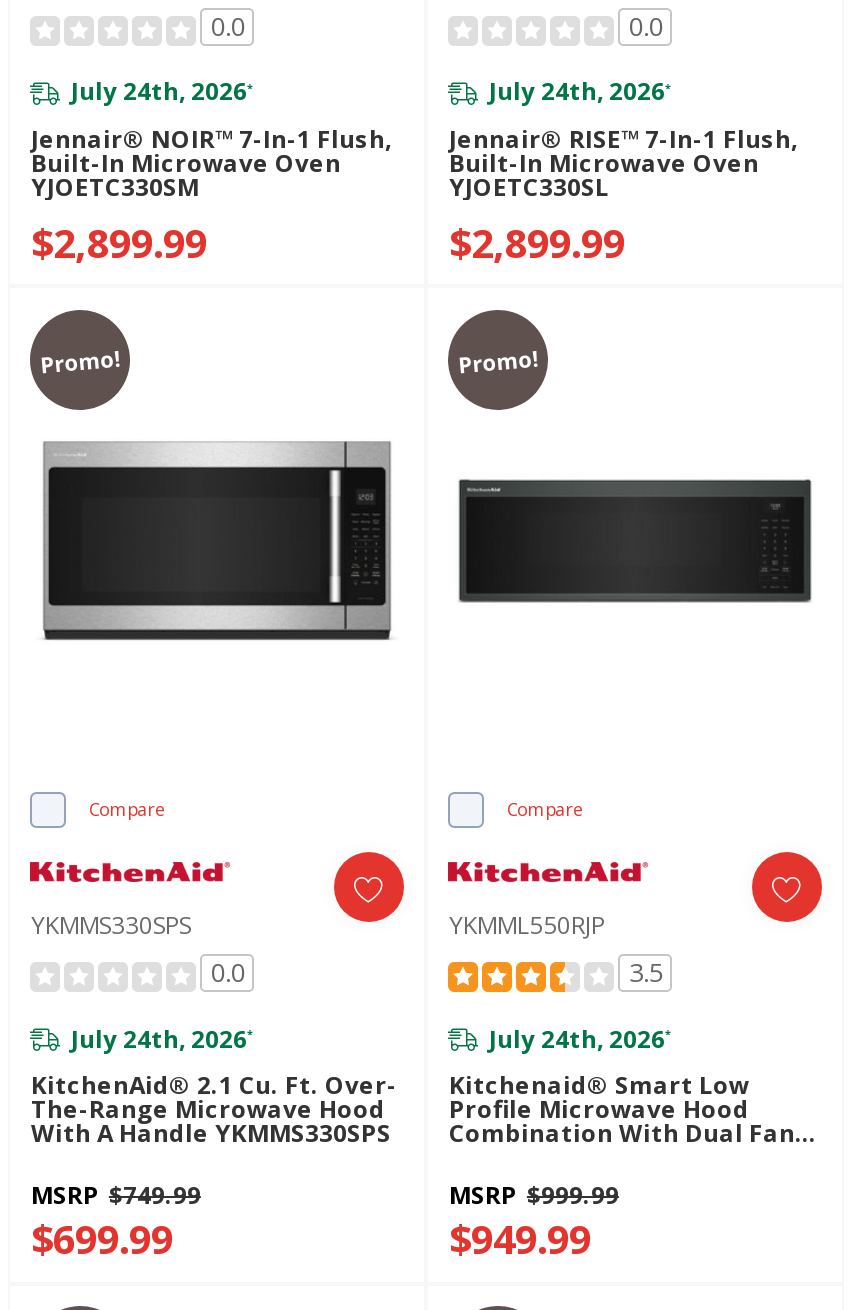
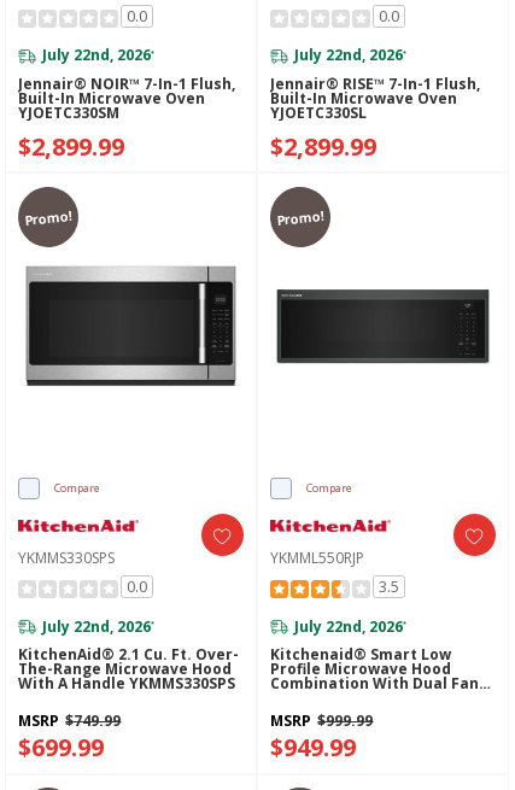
- July 24th, 2026*
+ July 22nd, 2026*

- July 24th, 2026*
+ July 22nd, 2026*

- July 24th, 2026*
+ July 22nd, 2026*

- July 24th, 2026*
+ July 22nd, 2026*
